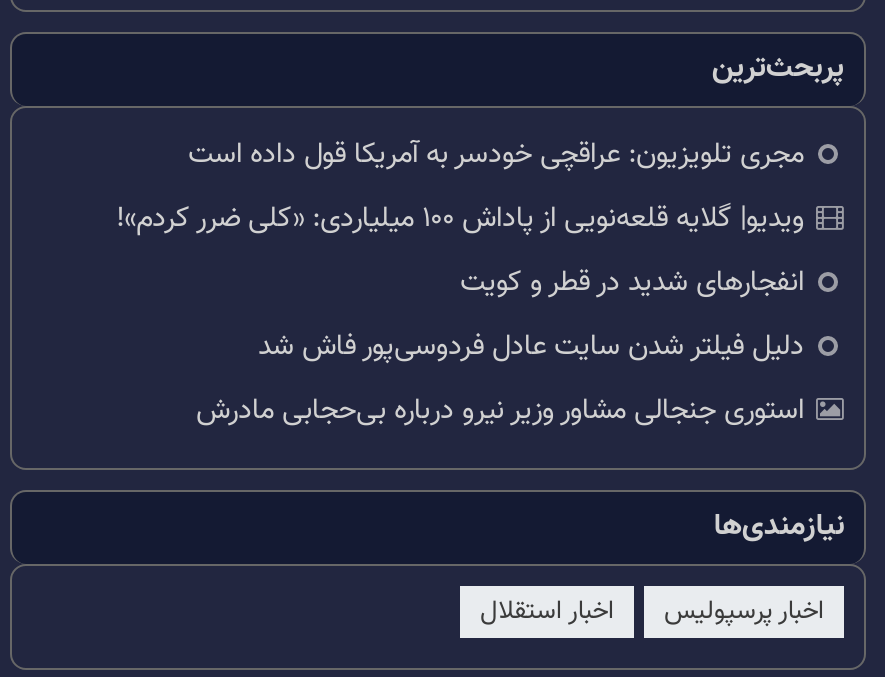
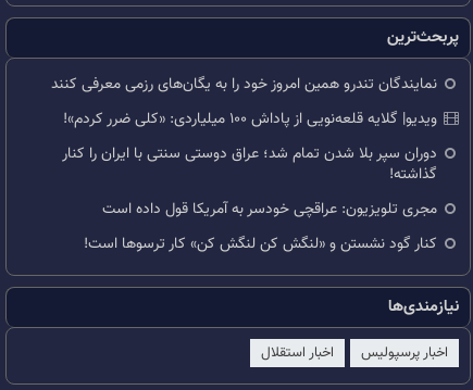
+ نمایندگان تندرو همین امروز خود را به یگان‌های رزمی معرفی کنند

moved down: مجری تلویزیون: عراقچی خودسر به آمریکا قول داده است

- انفجارهای شدید در قطر و کویت
- دلیل فیلتر شدن سایت عادل فردوسی‌پور فاش شد
- استوری جنجالی مشاور وزیر نیرو درباره بی‌حجابی مادرش
+ دوران سپر بلا شدن تمام شد؛ عراق دوستی سنتی با ایران را کنار
+ گذاشته!
+ کنار گود نشستن و «لنگش کن لنگش کن» کار ترسوها است!
